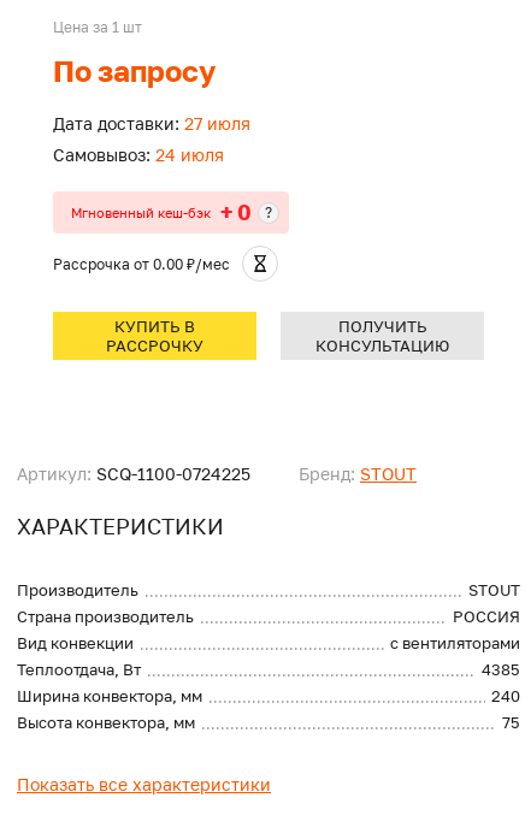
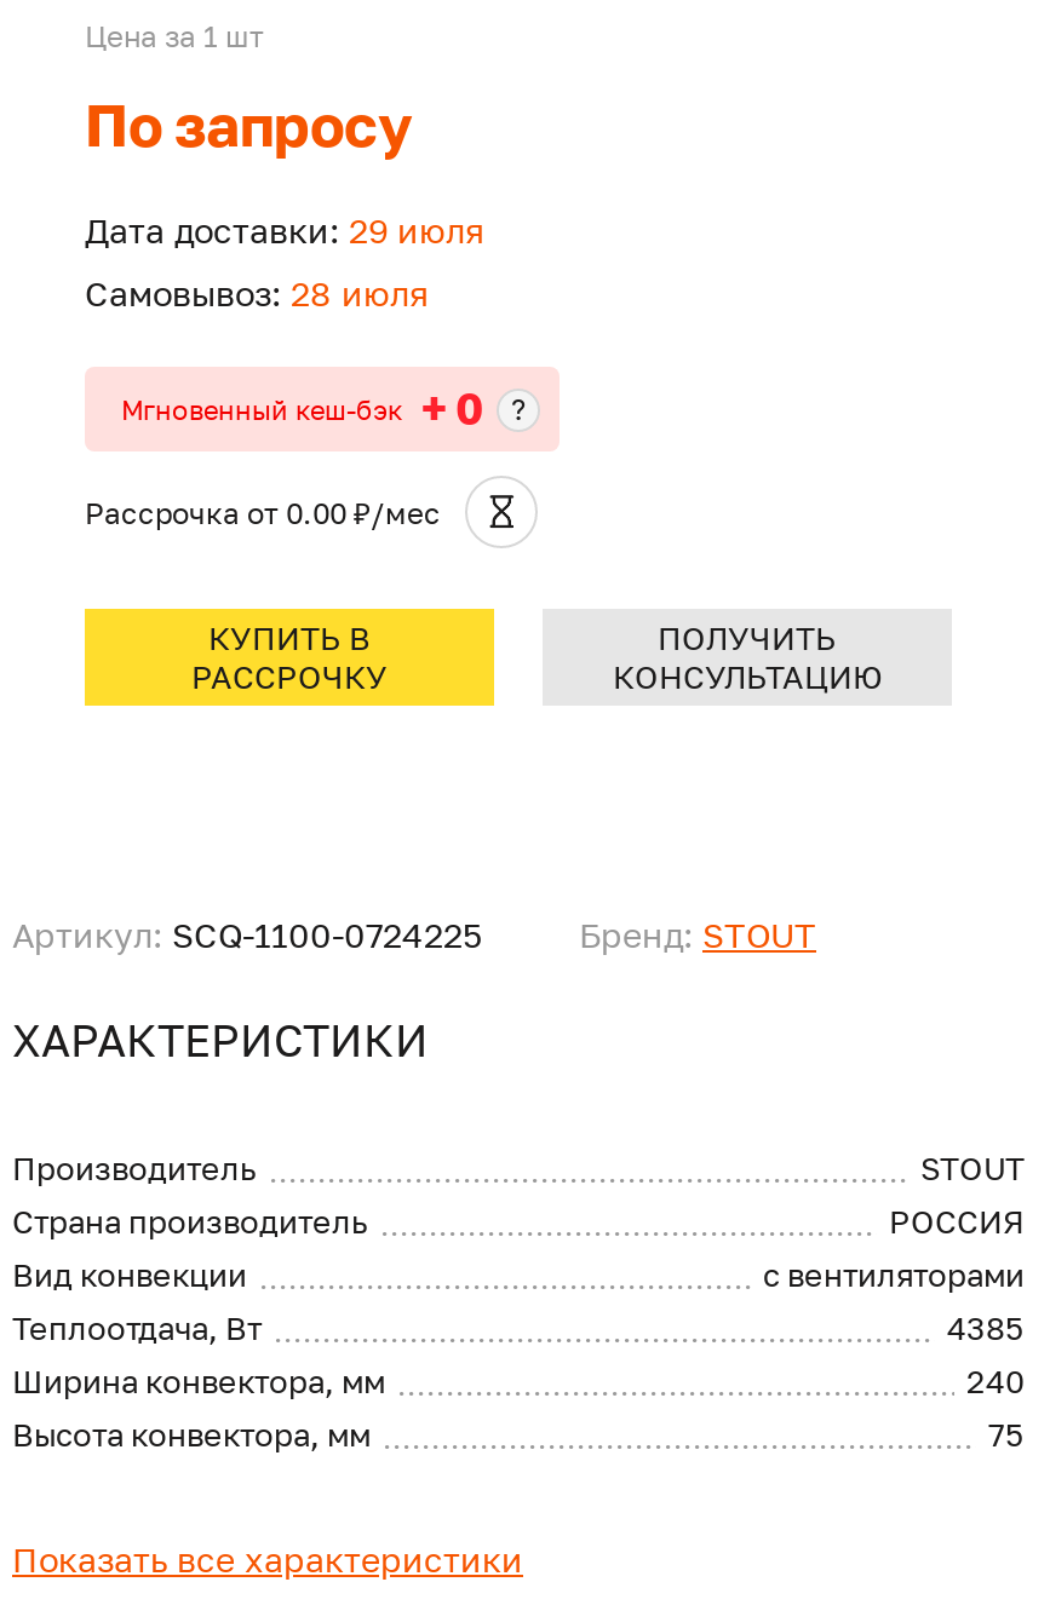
- Дата доставки: 27 июля
+ Дата доставки: 29 июля

- Самовывоз: 24 июля
+ Самовывоз: 28 июля
